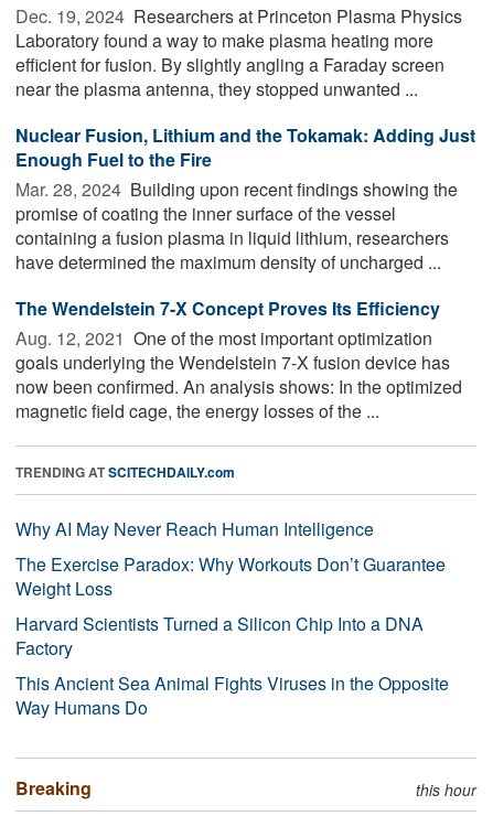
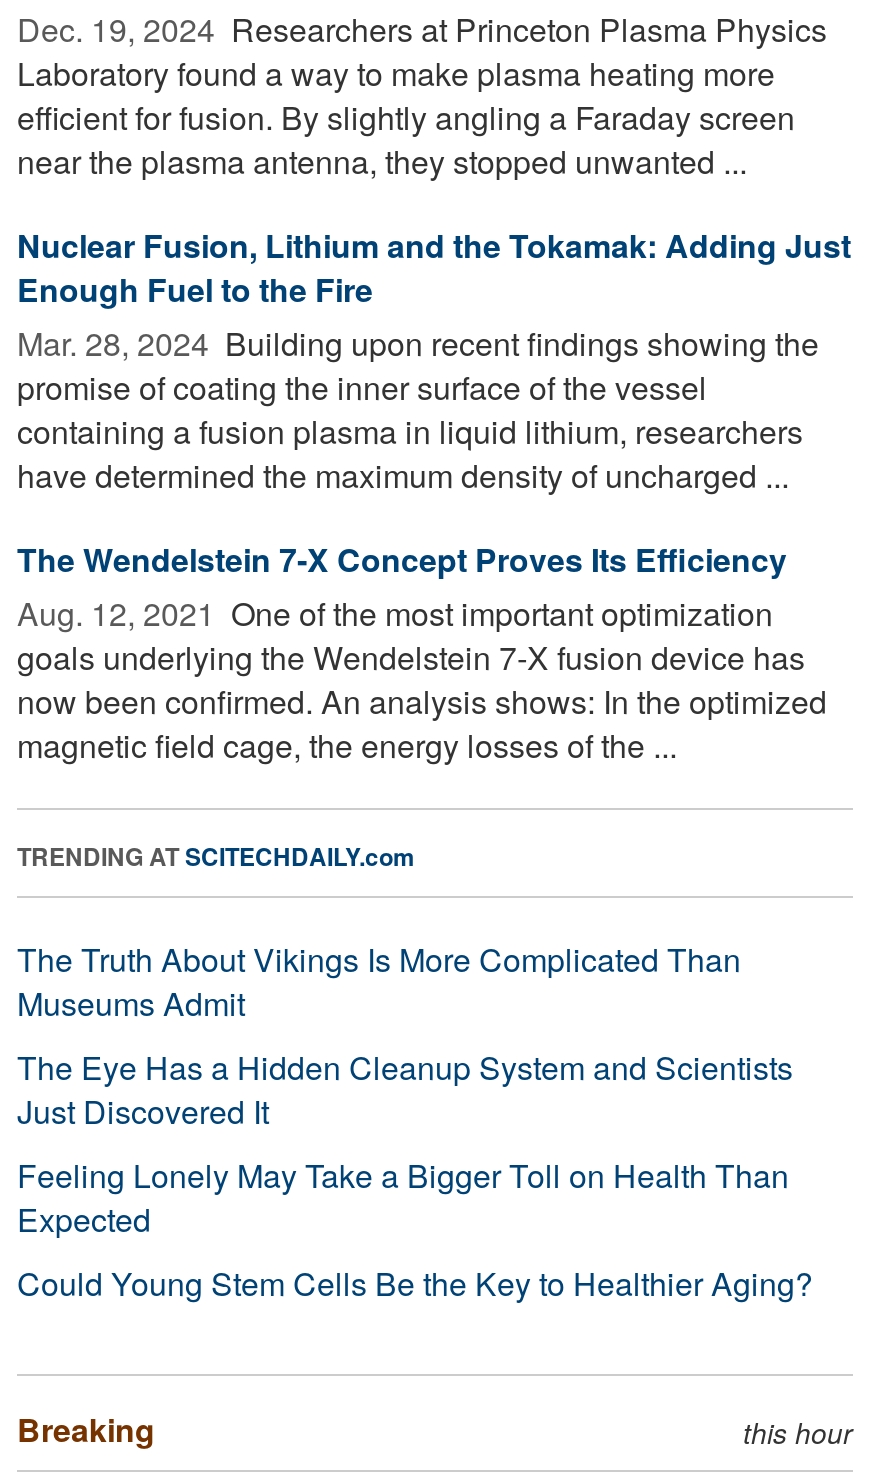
- Why AI May Never Reach Human Intelligence
- The Exercise Paradox: Why Workouts Don’t Guarantee
- Weight Loss
- Harvard Scientists Turned a Silicon Chip Into a DNA
- Factory
- This Ancient Sea Animal Fights Viruses in the Opposite
- Way Humans Do
+ The Truth About Vikings Is More Complicated Than
+ Museums Admit
+ The Eye Has a Hidden Cleanup System and Scientists
+ Just Discovered It
+ Feeling Lonely May Take a Bigger Toll on Health Than
+ Expected
+ Could Young Stem Cells Be the Key to Healthier Aging?
